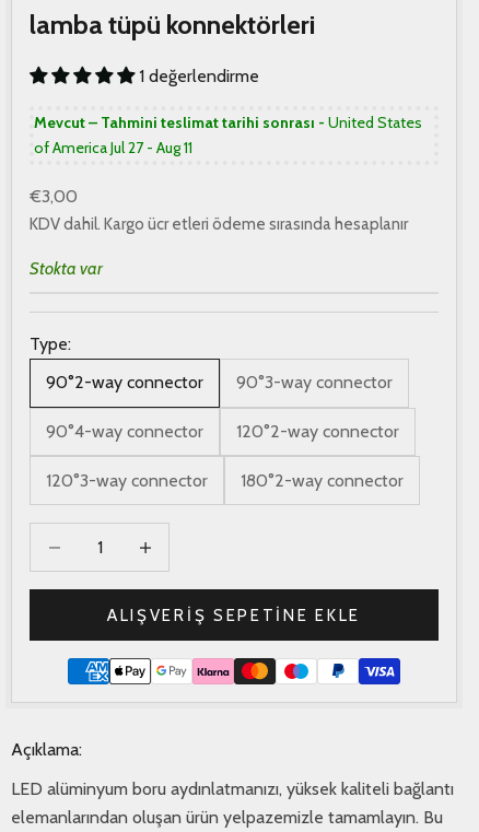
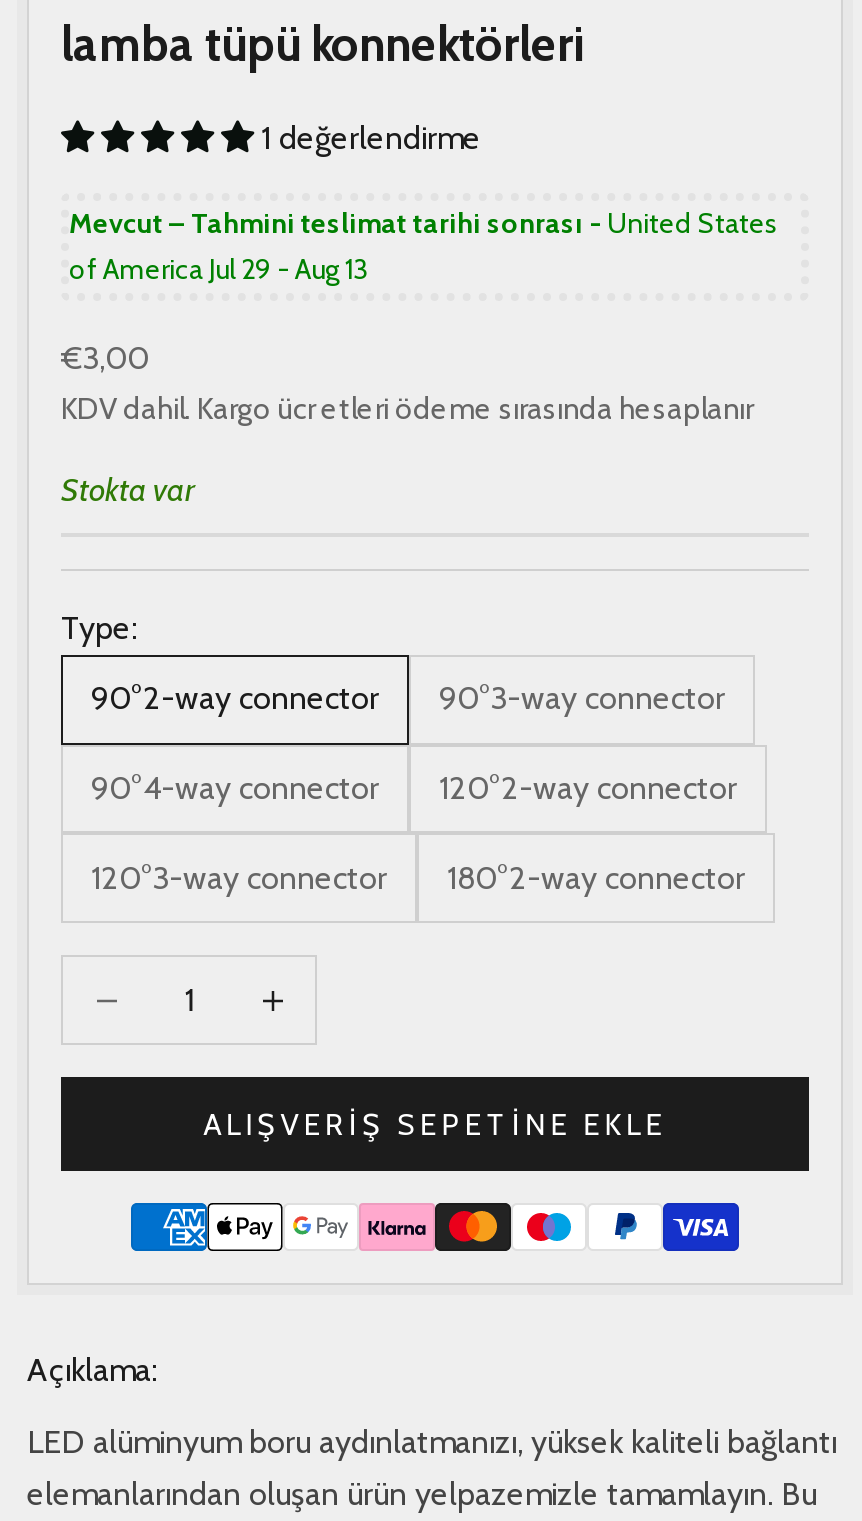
- of America Jul 27 - Aug 11
+ of America Jul 29 - Aug 13
